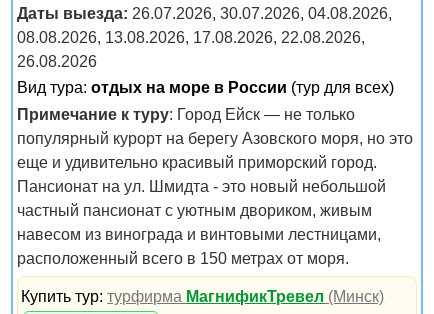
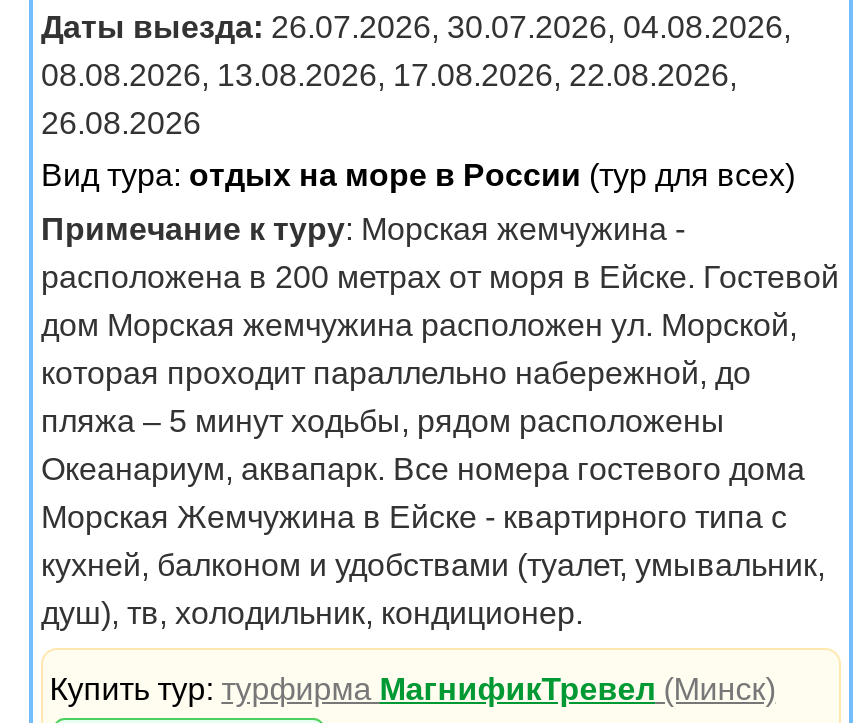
- Примечание к туру: Город Ейск — не только
- популярный курорт на берегу Азовского моря, но это
- еще и удивительно красивый приморский город.
- Пансионат на ул. Шмидта - это новый небольшой
- частный пансионат с уютным двориком, живым
- навесом из винограда и винтовыми лестницами,
- расположенный всего в 150 метрах от моря.
+ Примечание к туру: Морская жемчужина -
+ расположена в 200 метрах от моря в Ейске. Гостевой
+ дом Морская жемчужина расположен ул. Морской,
+ которая проходит параллельно набережной, до
+ пляжа – 5 минут ходьбы, рядом расположены
+ Океанариум, аквапарк. Все номера гостевого дома
+ Морская Жемчужина в Ейске - квартирного типа с
+ кухней, балконом и удобствами (туалет, умывальник,
+ душ), тв, холодильник, кондиционер.
